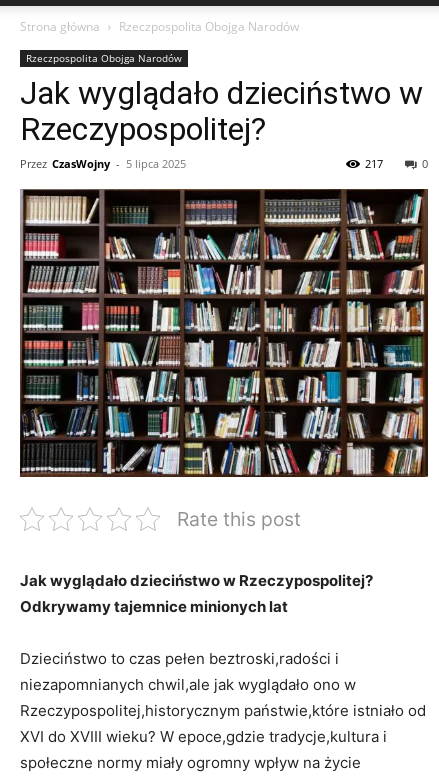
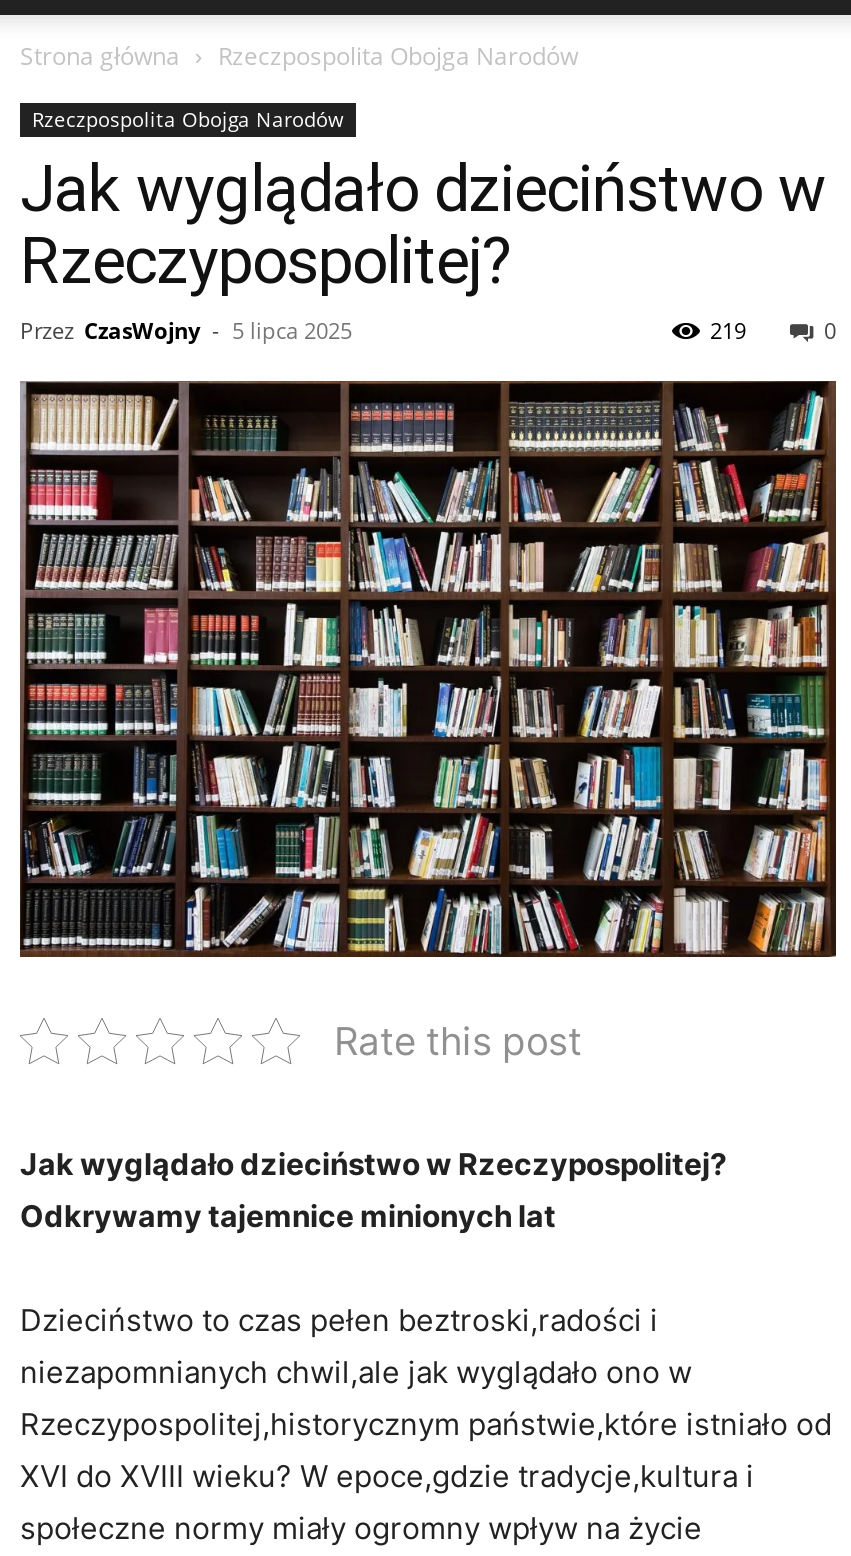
- 217
+ 219
